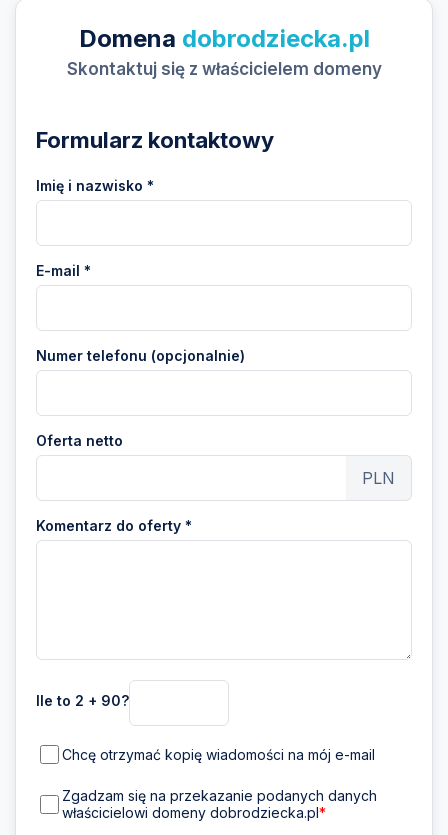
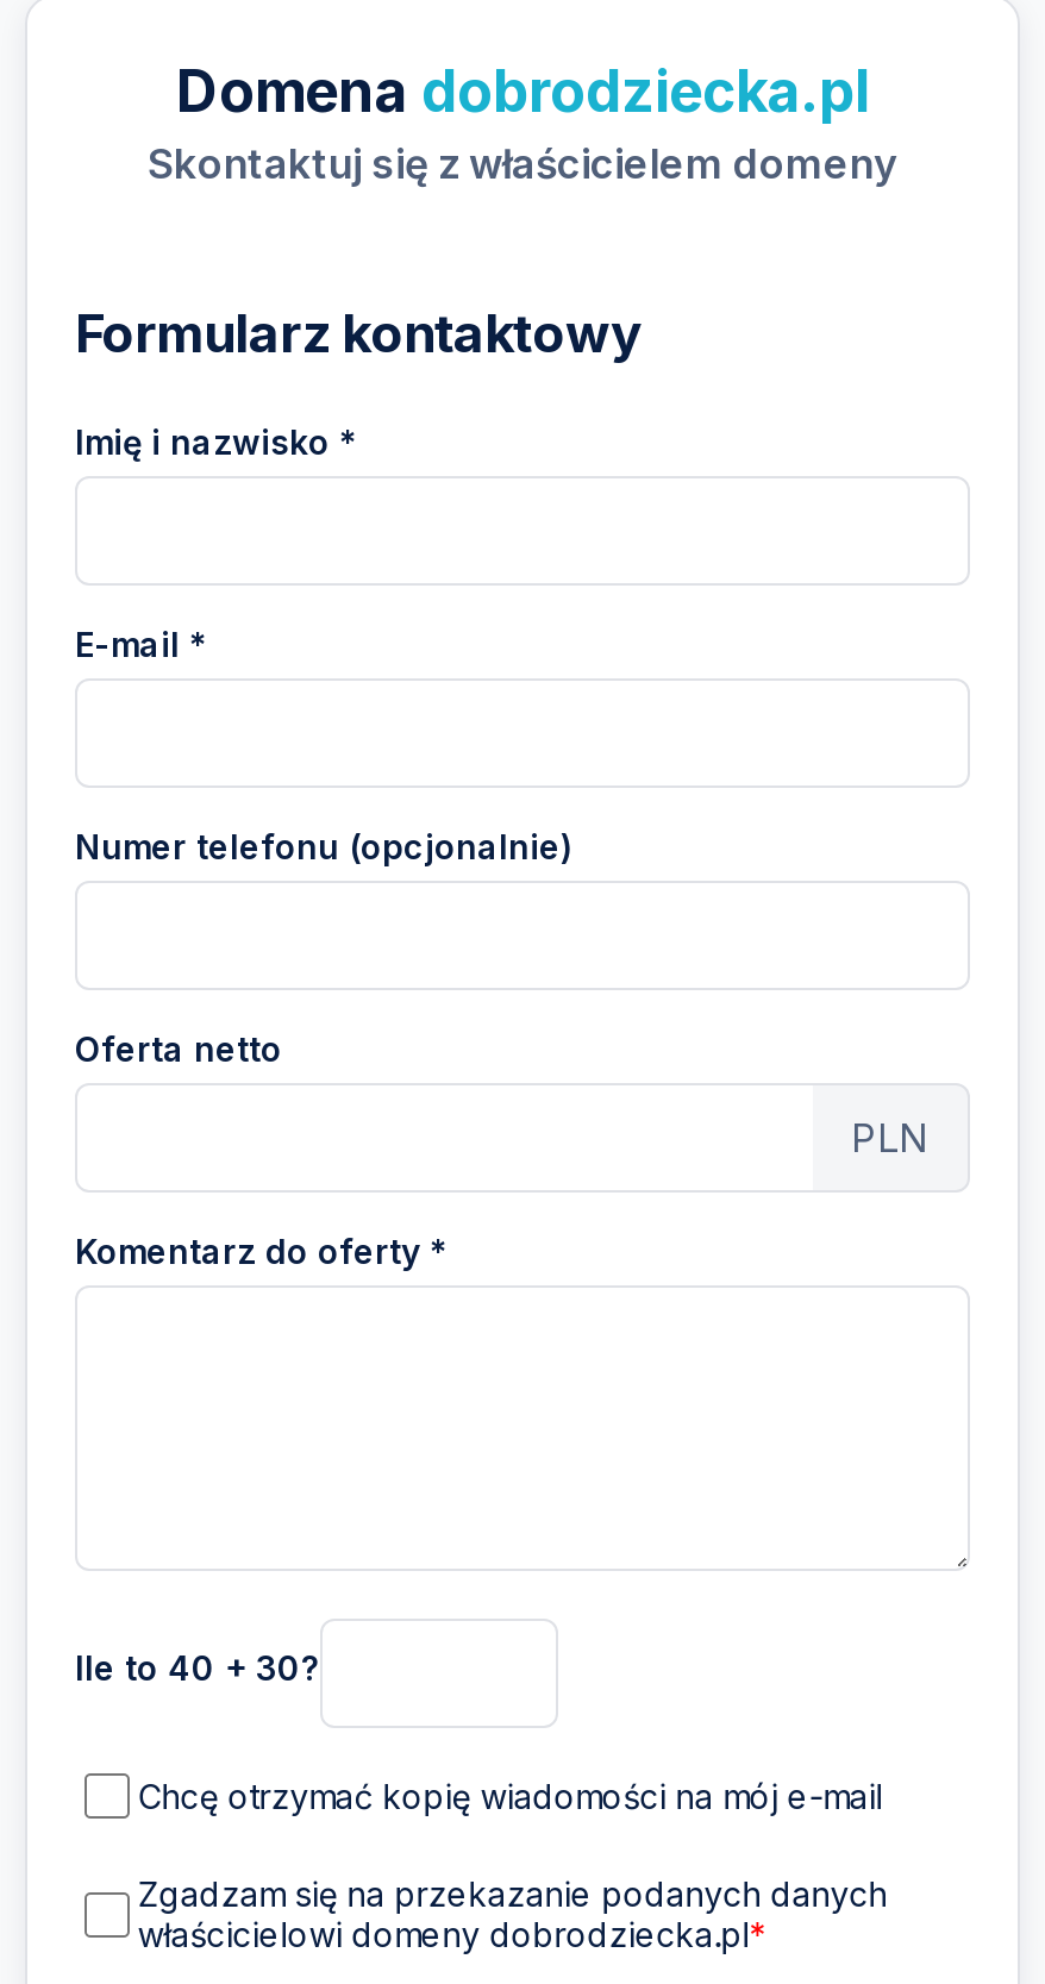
- Ile to 2 + 90?
+ Ile to 40 + 30?
